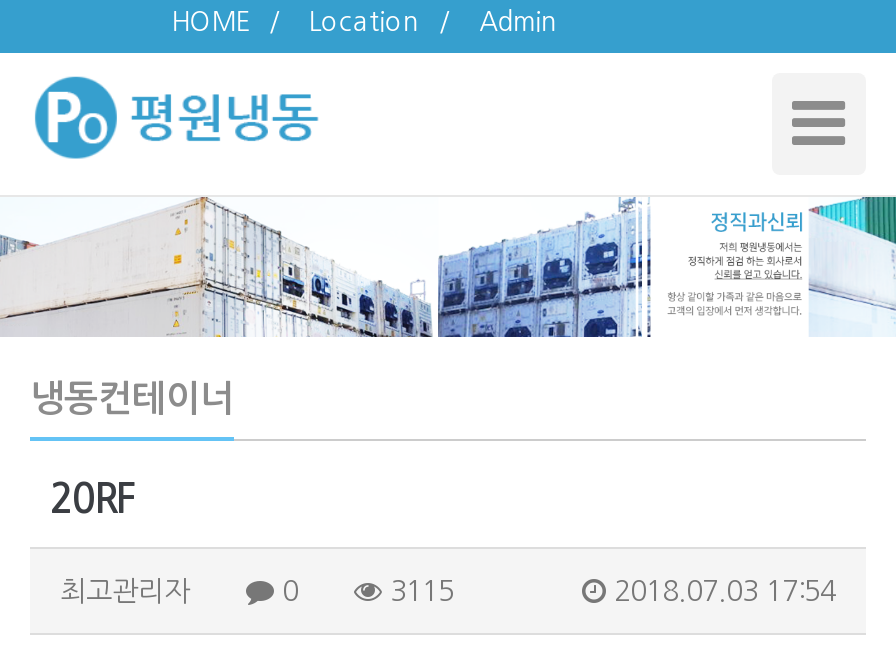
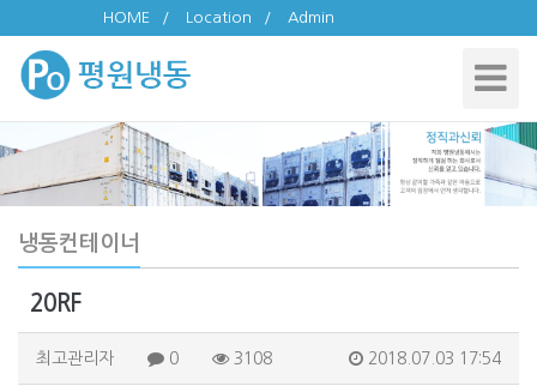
- 3115
+ 3108
